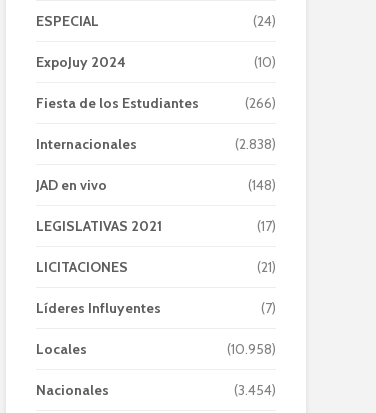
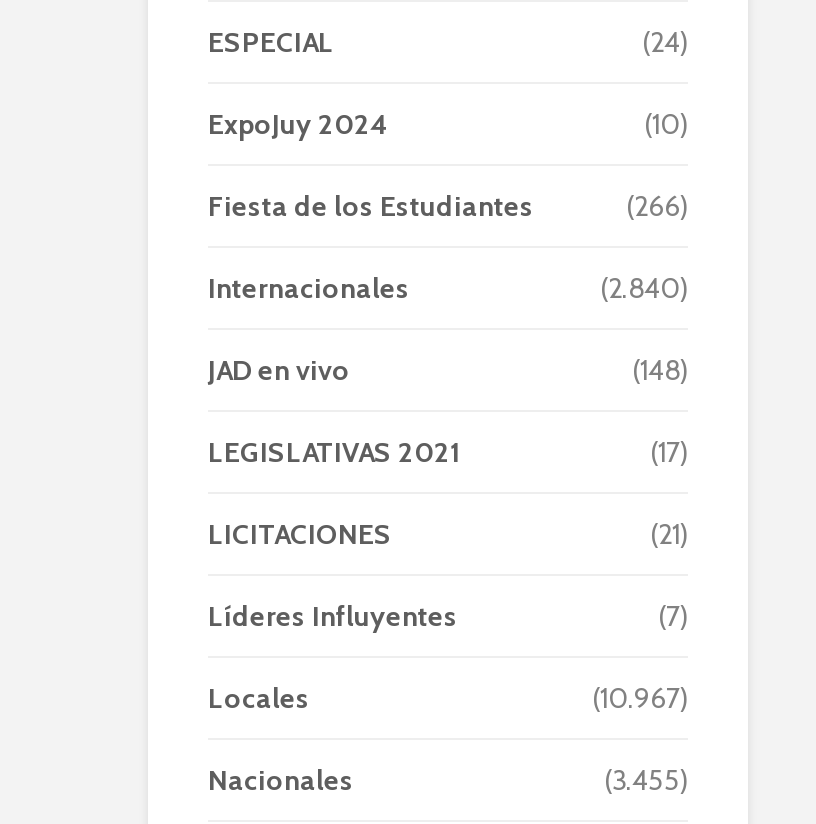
- (2.838)
+ (2.840)

- (10.958)
+ (10.967)

- (3.454)
+ (3.455)
